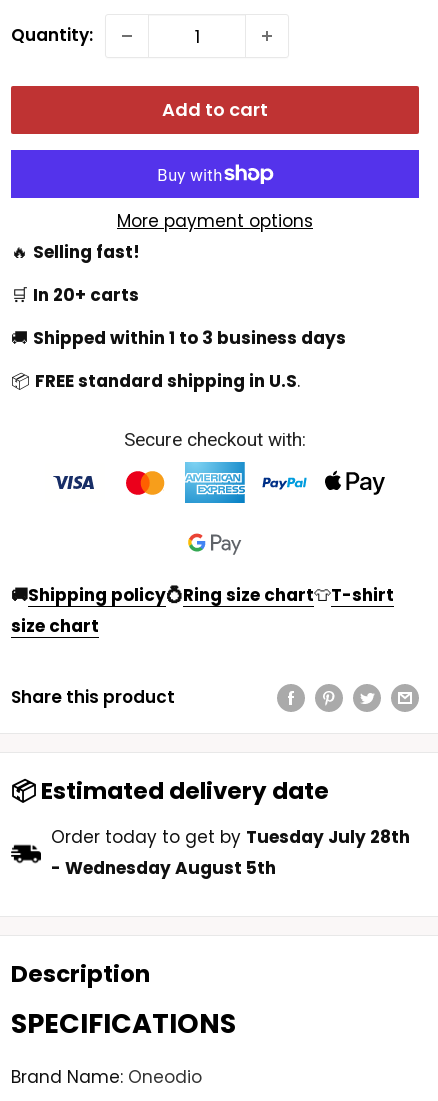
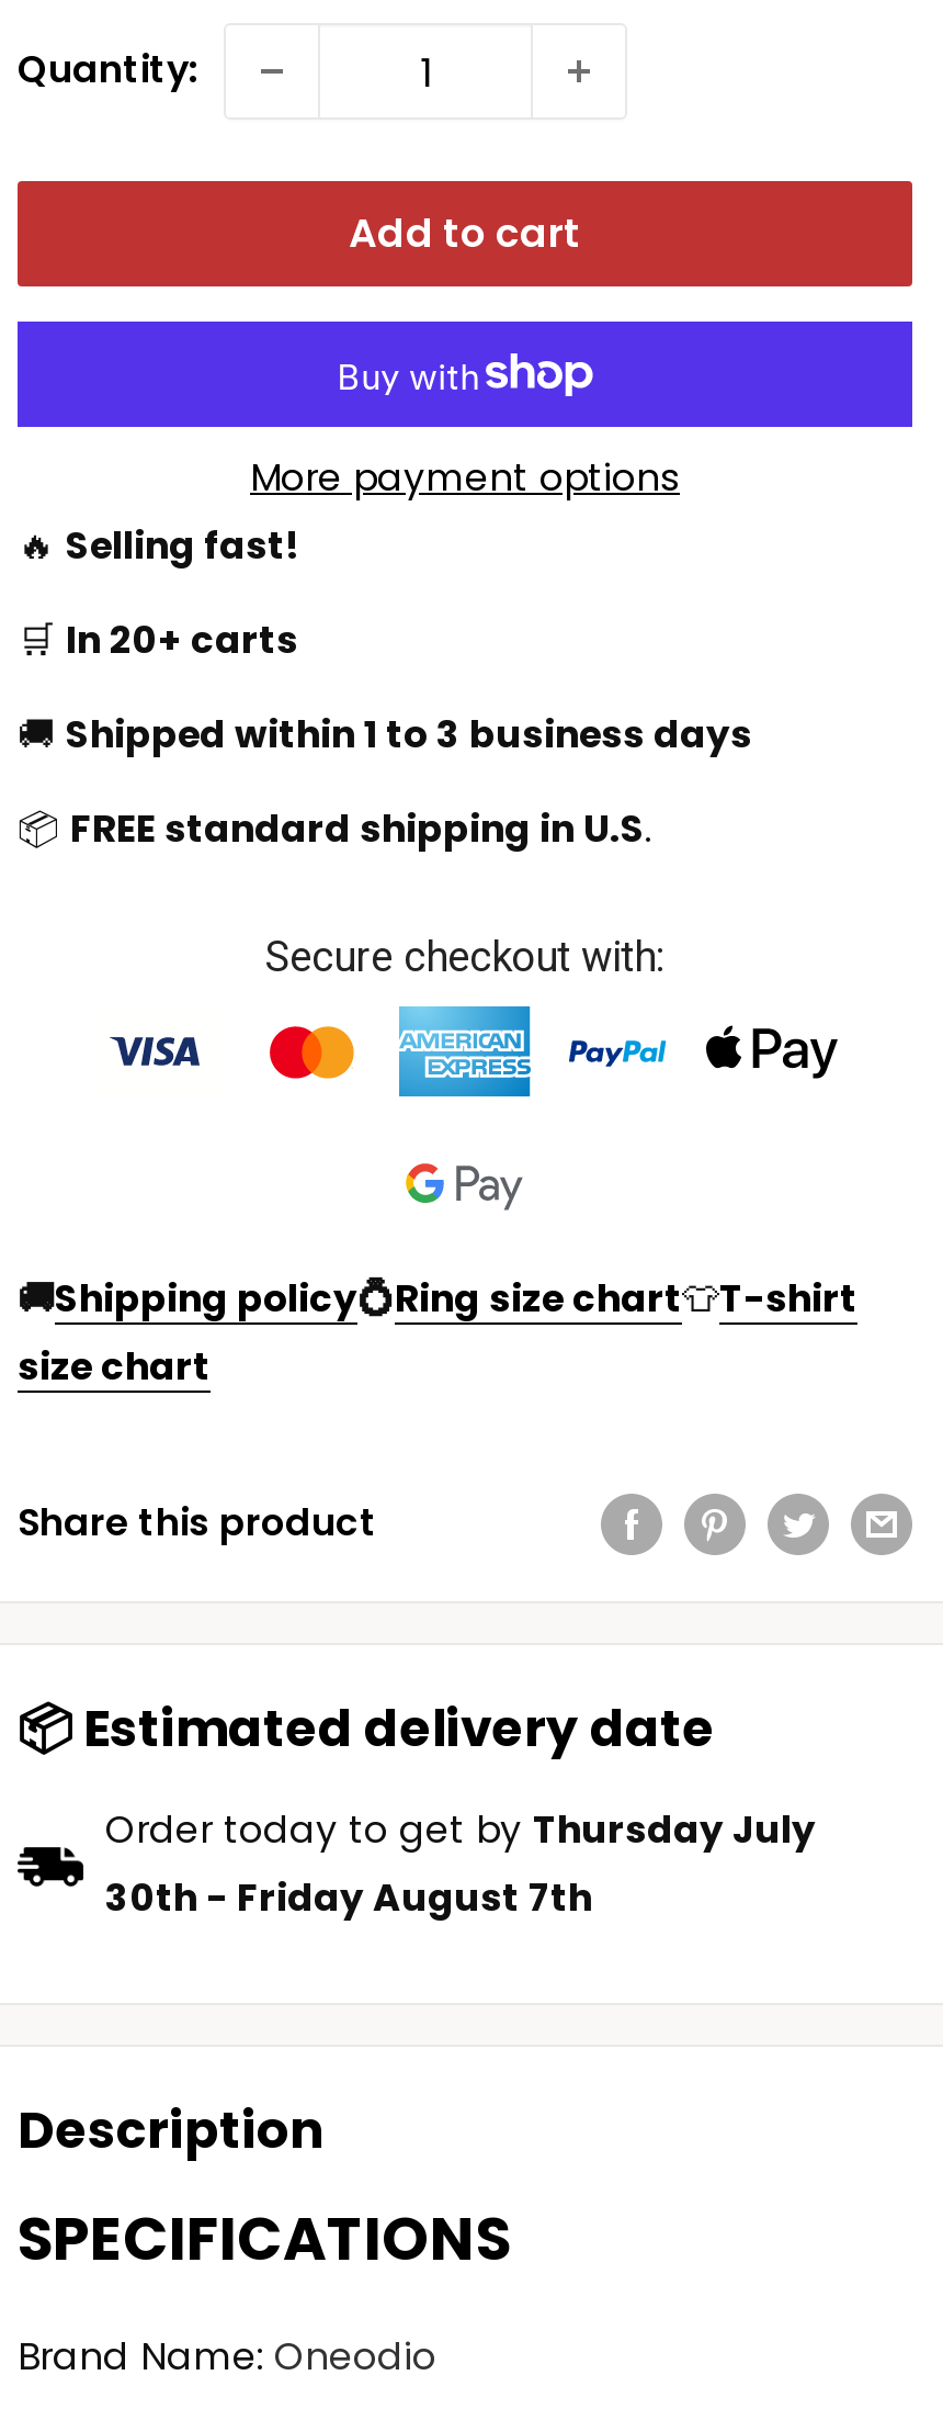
- Order today to get by Tuesday July 28th
- - Wednesday August 5th
+ Order today to get by Thursday July
+ 30th - Friday August 7th
